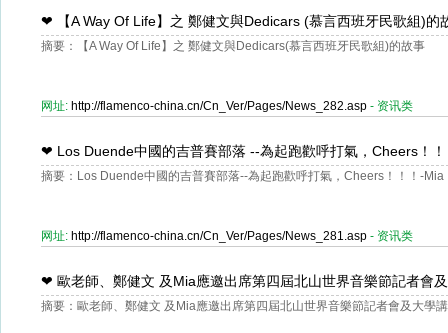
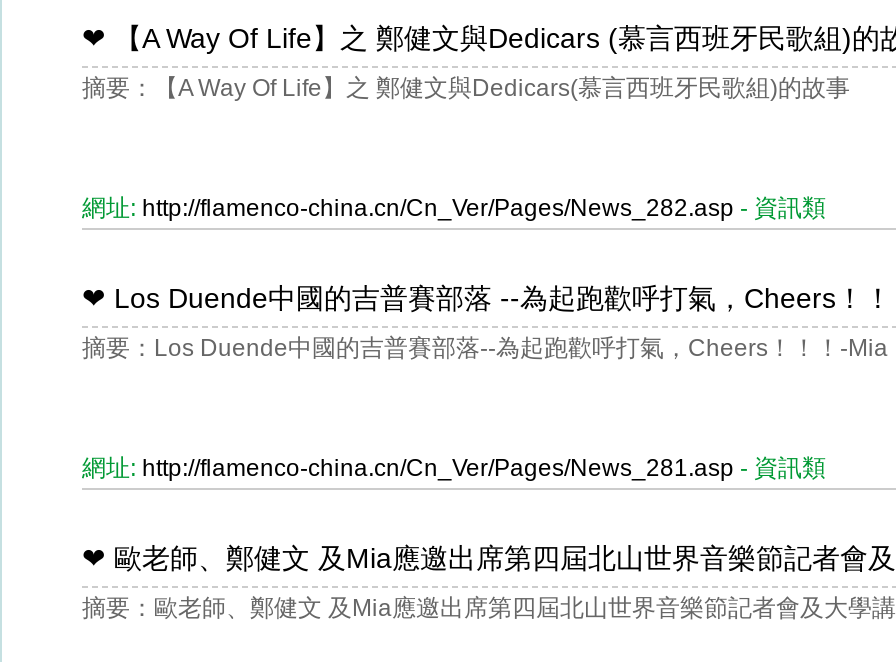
- 网址: http://flamenco-china.cn/Cn_Ver/Pages/News_282.asp - 资讯类
+ 網址: http://flamenco-china.cn/Cn_Ver/Pages/News_282.asp - 資訊類

- 网址: http://flamenco-china.cn/Cn_Ver/Pages/News_281.asp - 资讯类
+ 網址: http://flamenco-china.cn/Cn_Ver/Pages/News_281.asp - 資訊類
